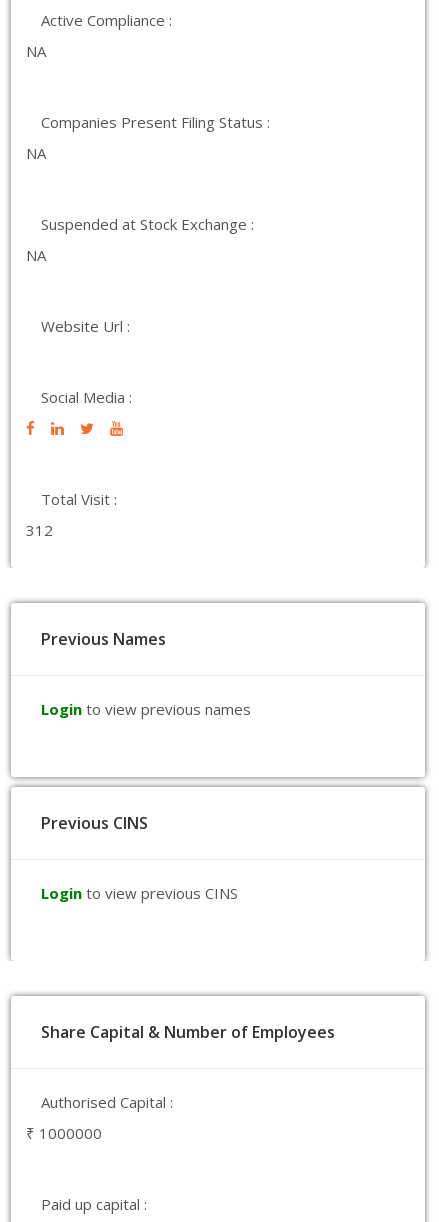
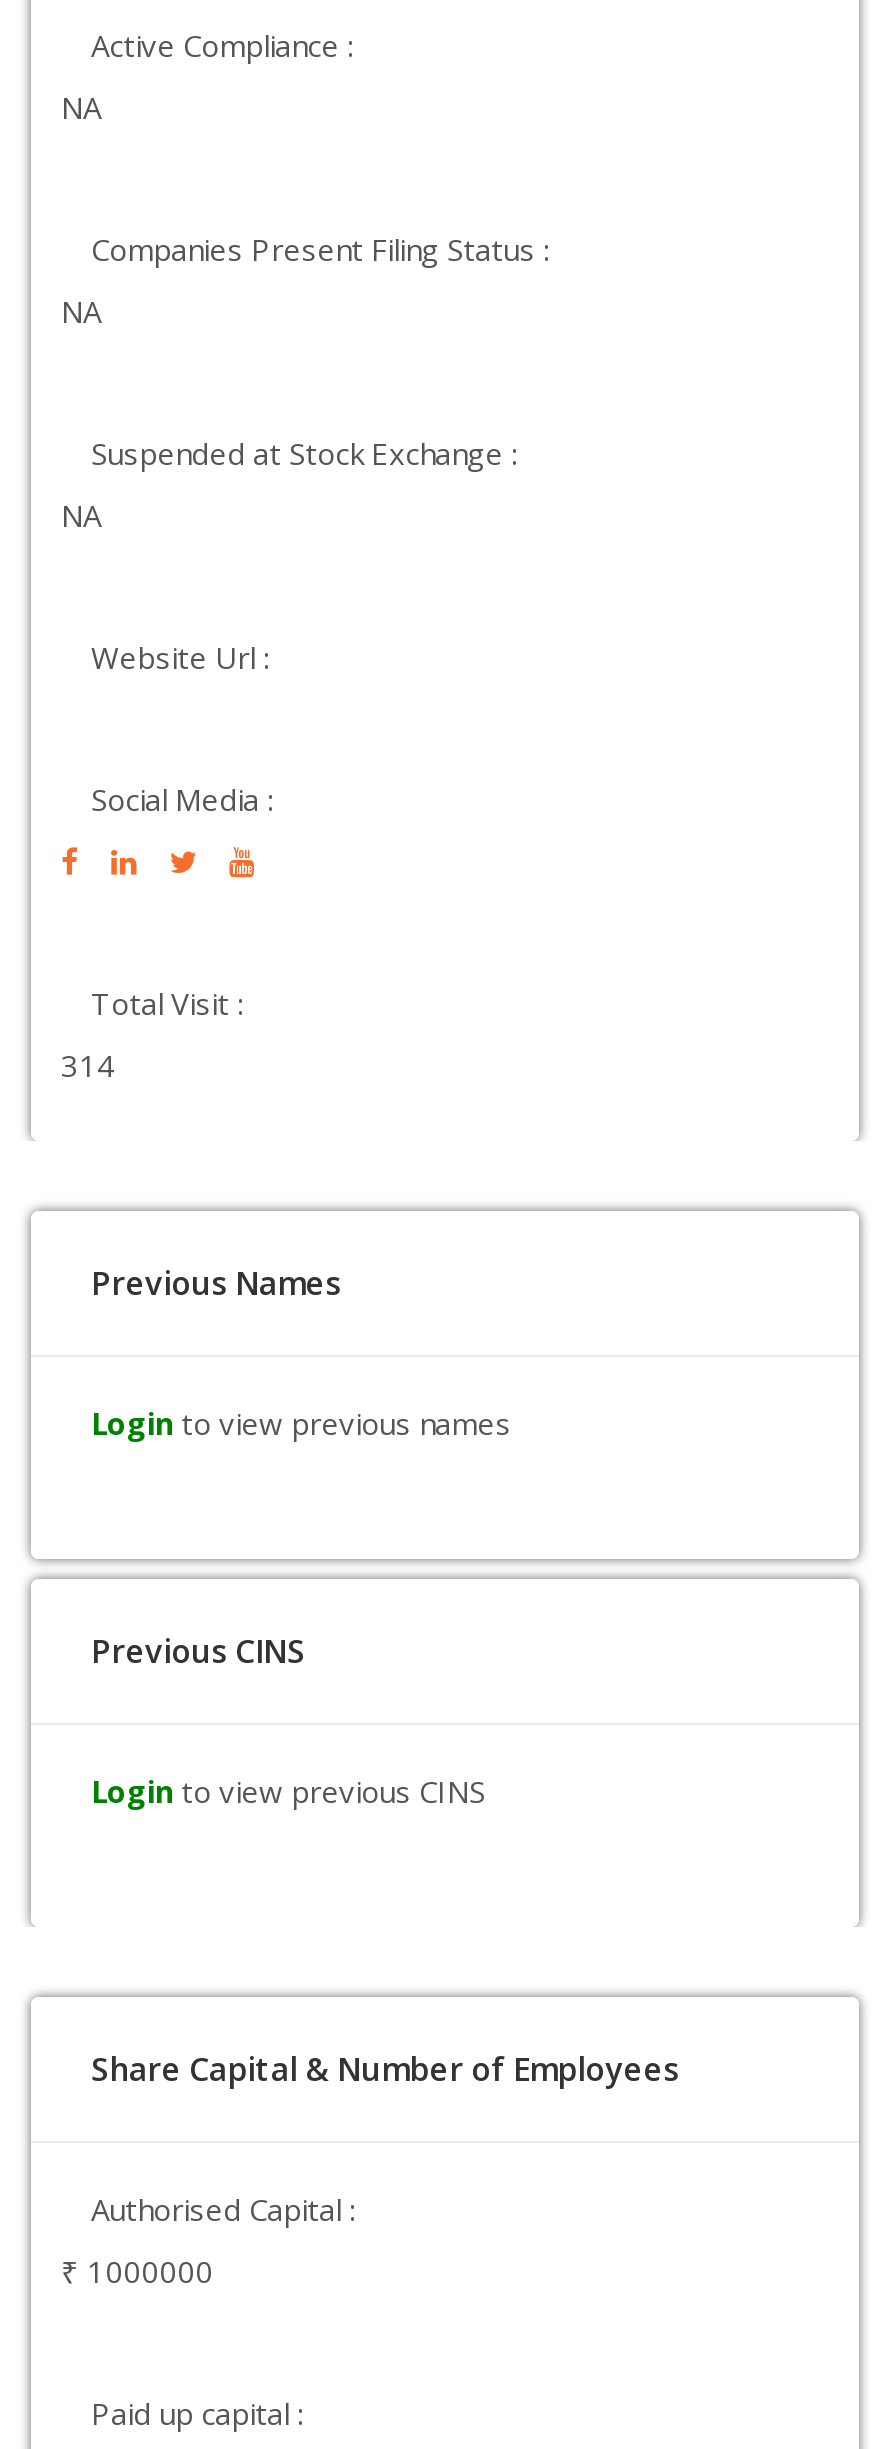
- 312
+ 314
